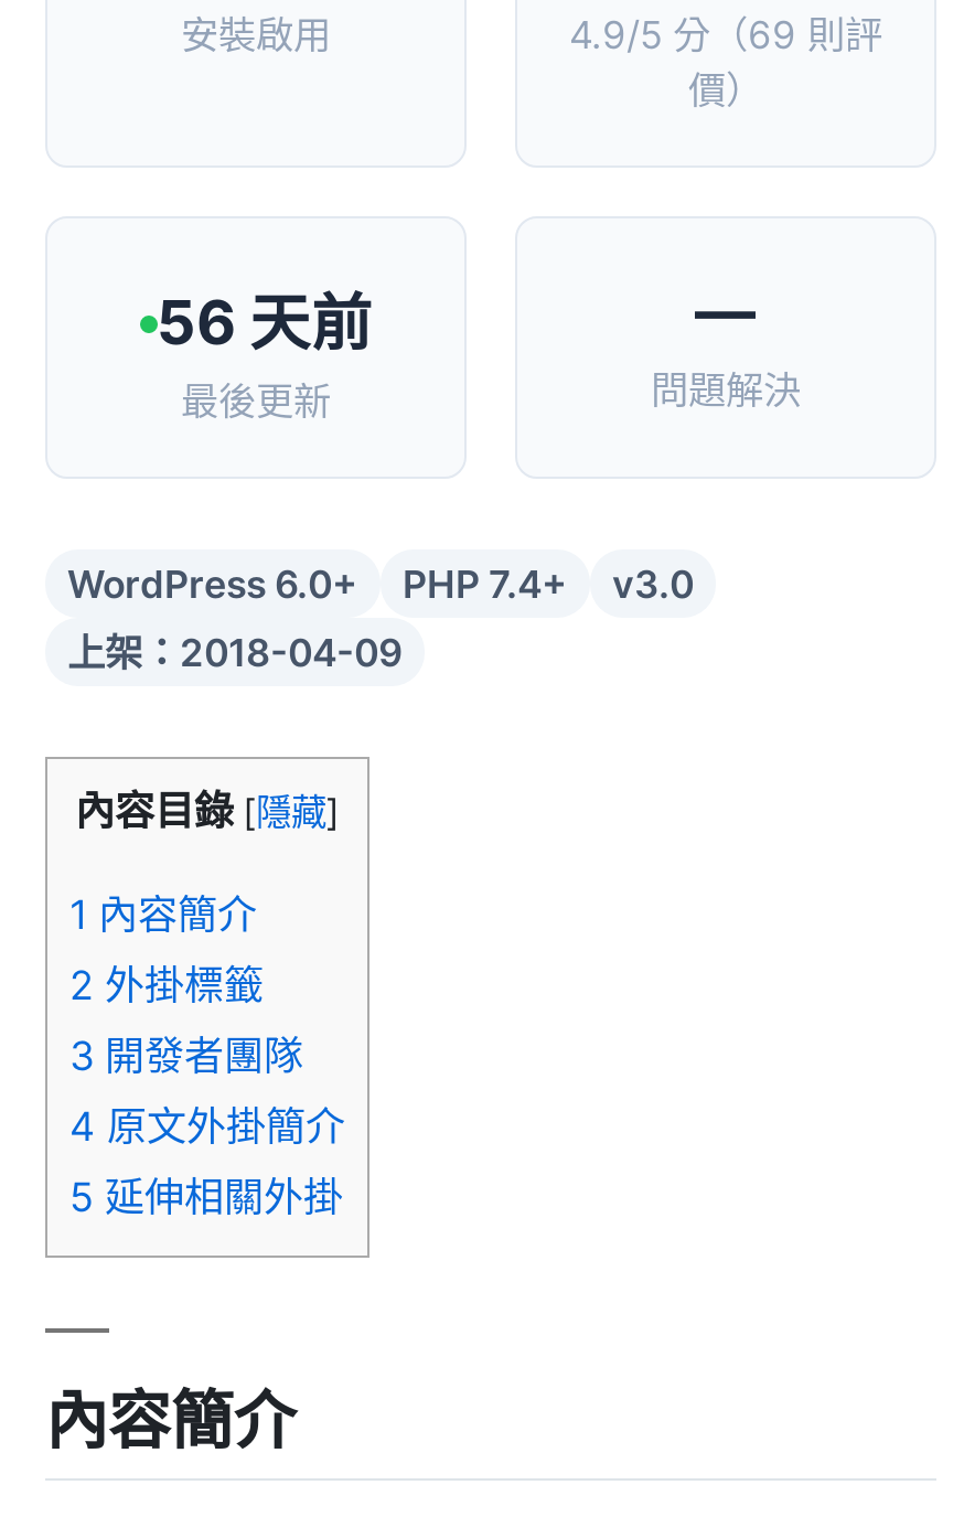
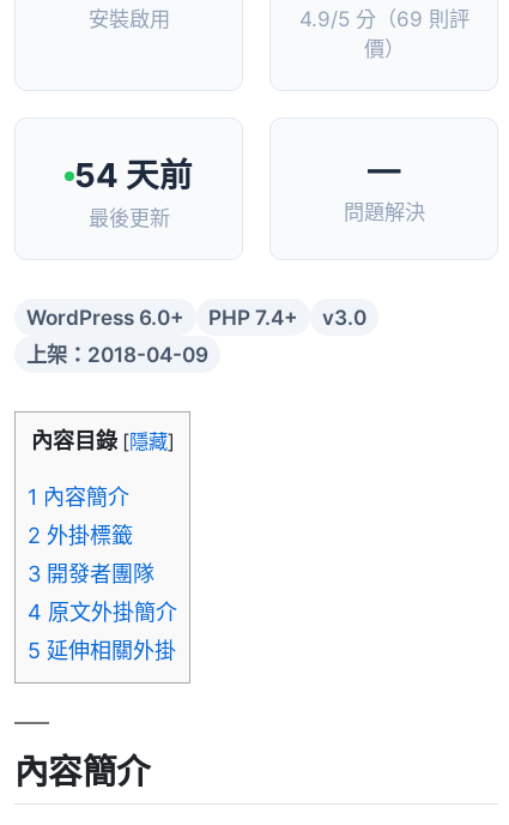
- 56 天前
+ 54 天前
